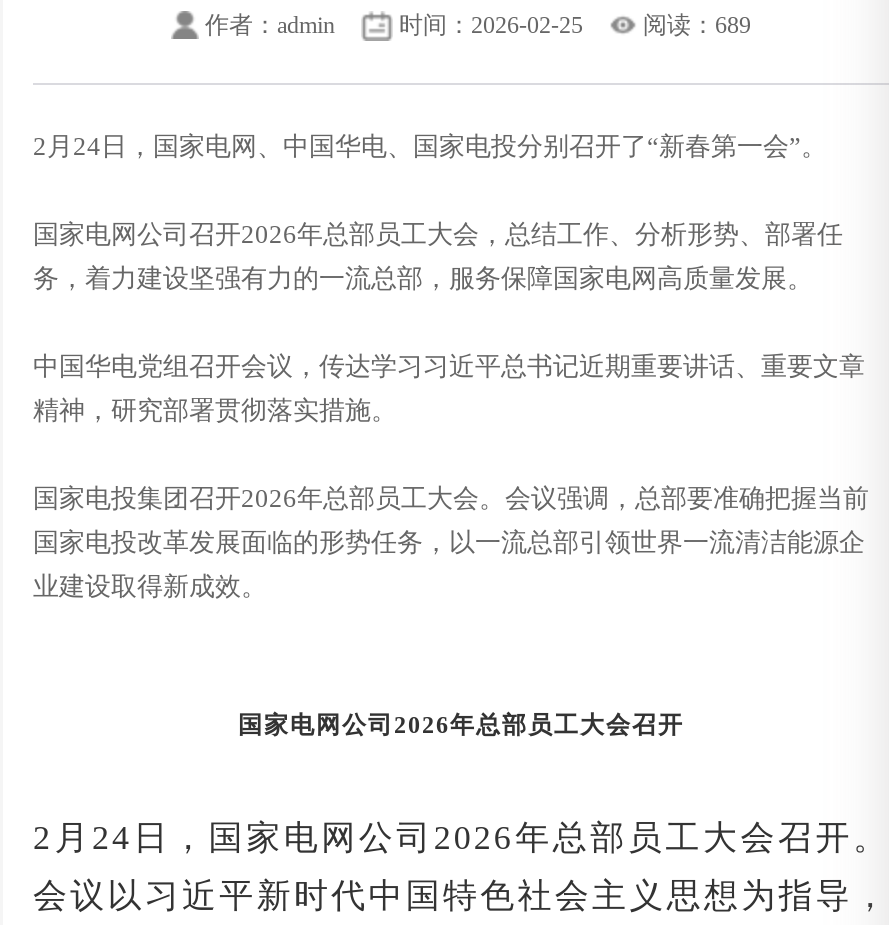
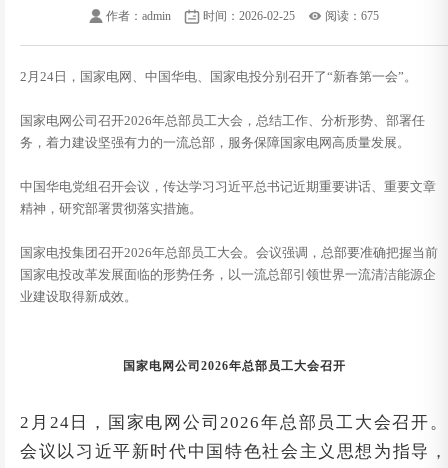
- 阅读：689
+ 阅读：675
